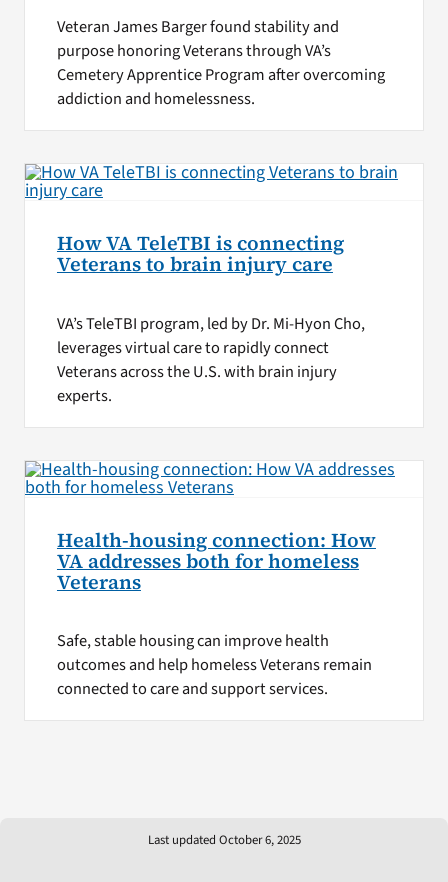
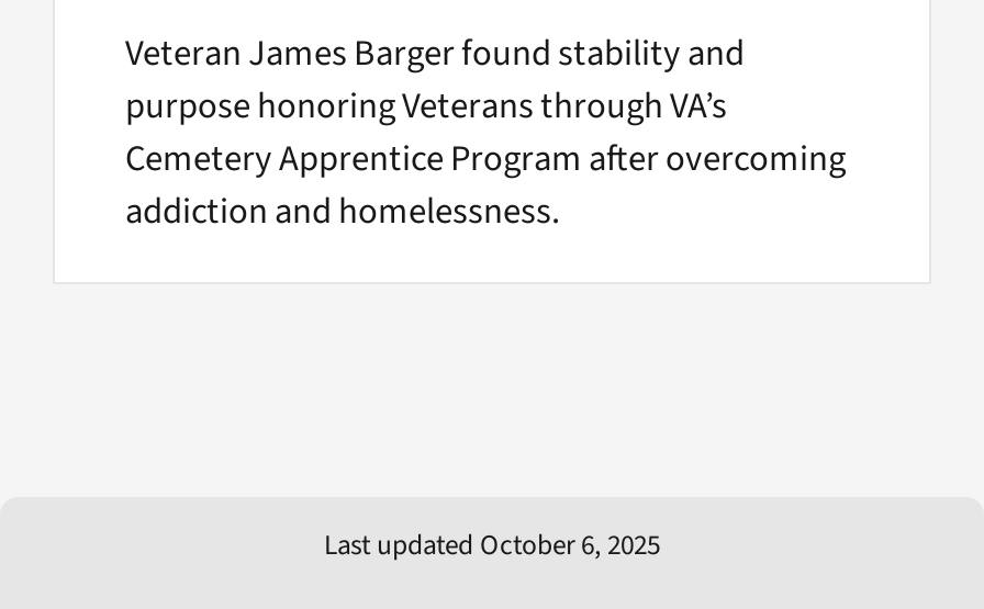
- [image]
- How VA TeleTBI is connecting
- Veterans to brain injury care
- VA’s TeleTBI program, led by Dr. Mi-Hyon Cho,
- leverages virtual care to rapidly connect
- Veterans across the U.S. with brain injury
- experts.

- [image]
- Health-housing connection: How
- VA addresses both for homeless
- Veterans
- Safe, stable housing can improve health
- outcomes and help homeless Veterans remain
- connected to care and support services.
